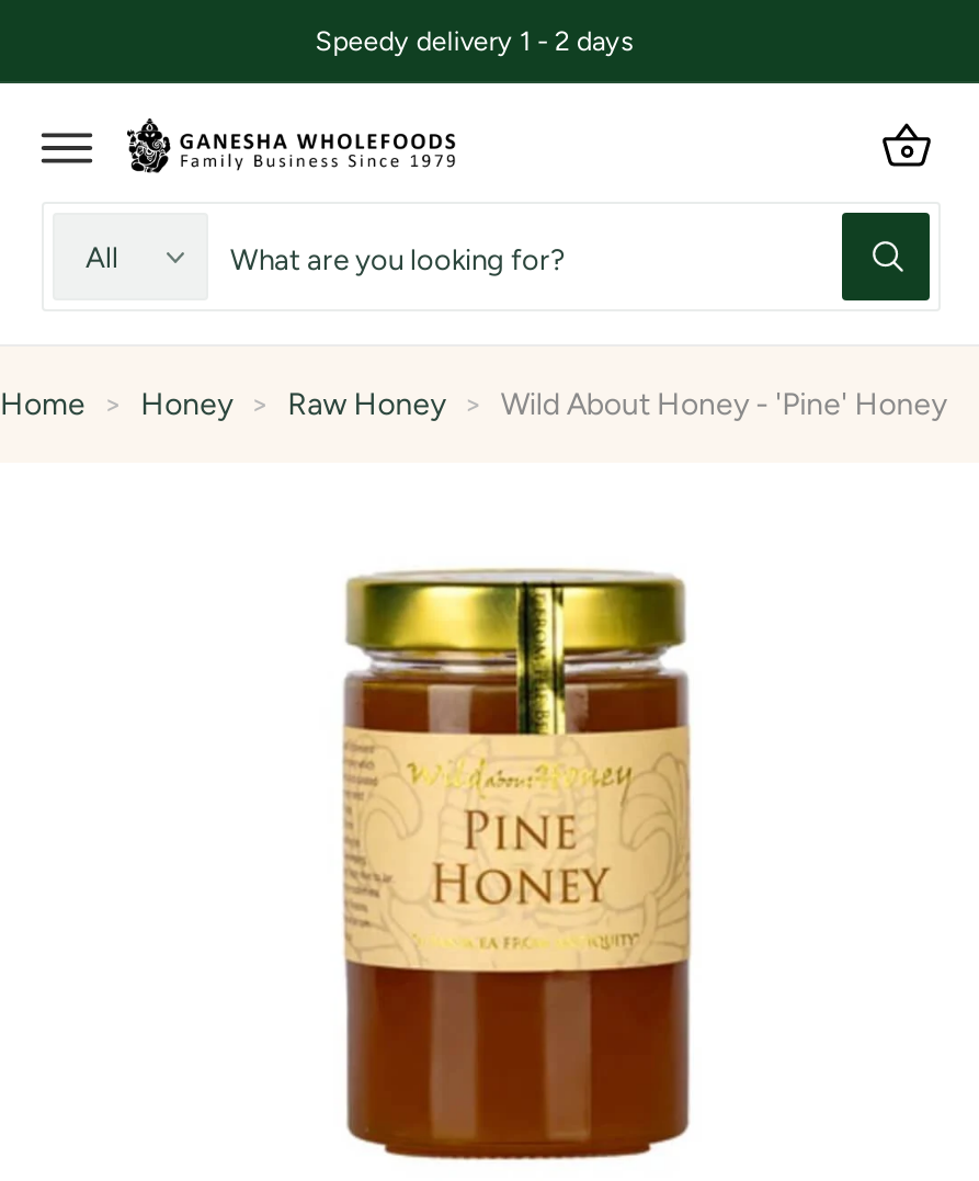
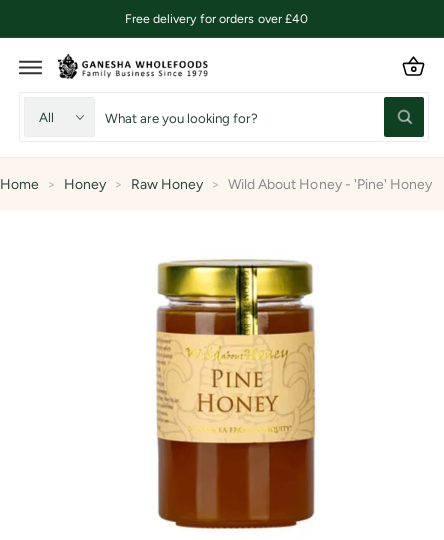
- Speedy delivery 1 - 2 days
+ Free delivery for orders over £40
